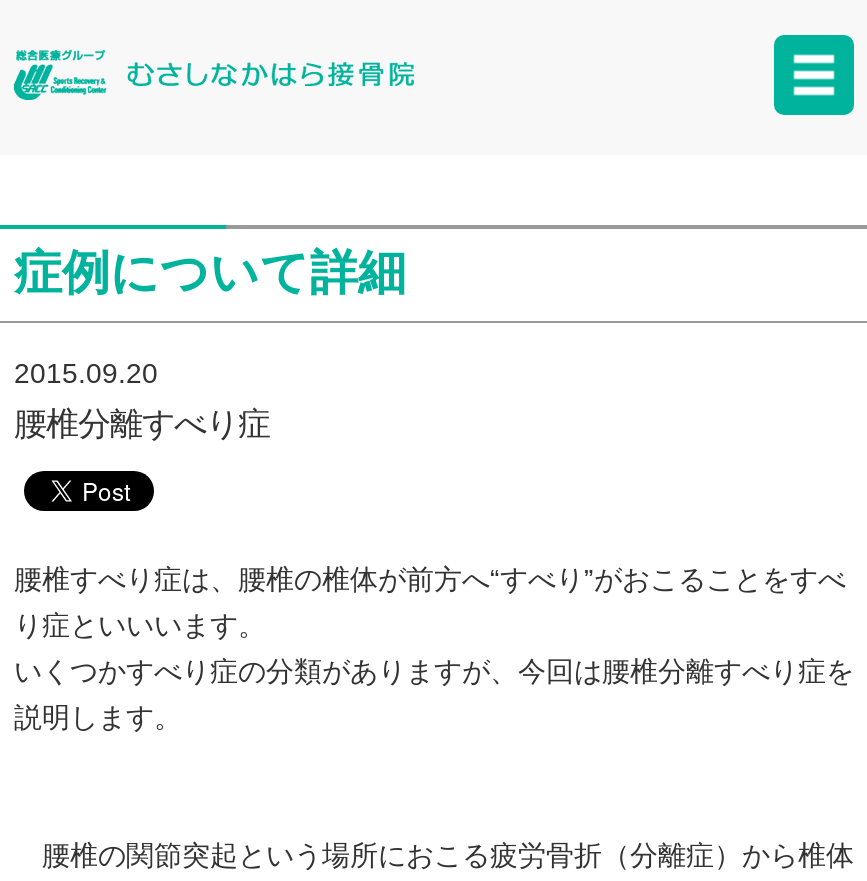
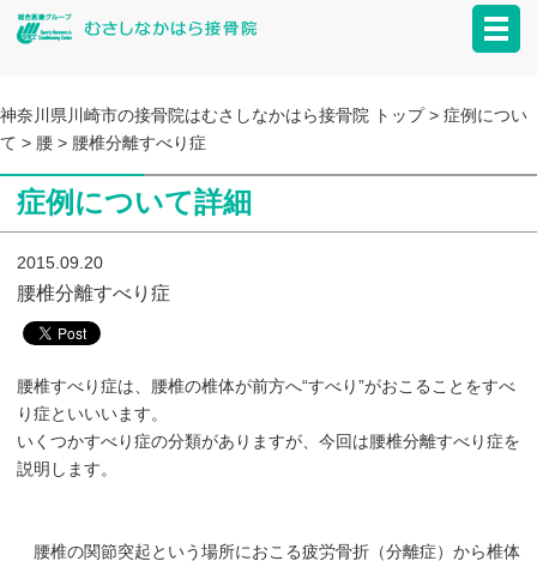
+ 神奈川県川崎市の接骨院はむさしなかはら接骨院 トップ >症例につい
+ て>腰> 腰椎分離すべり症
